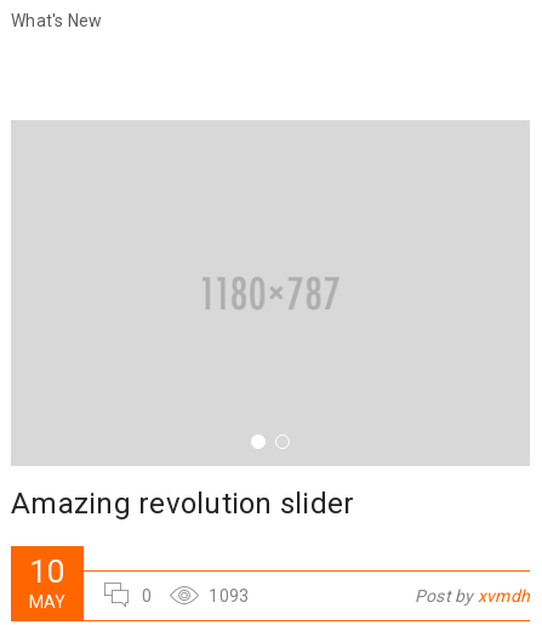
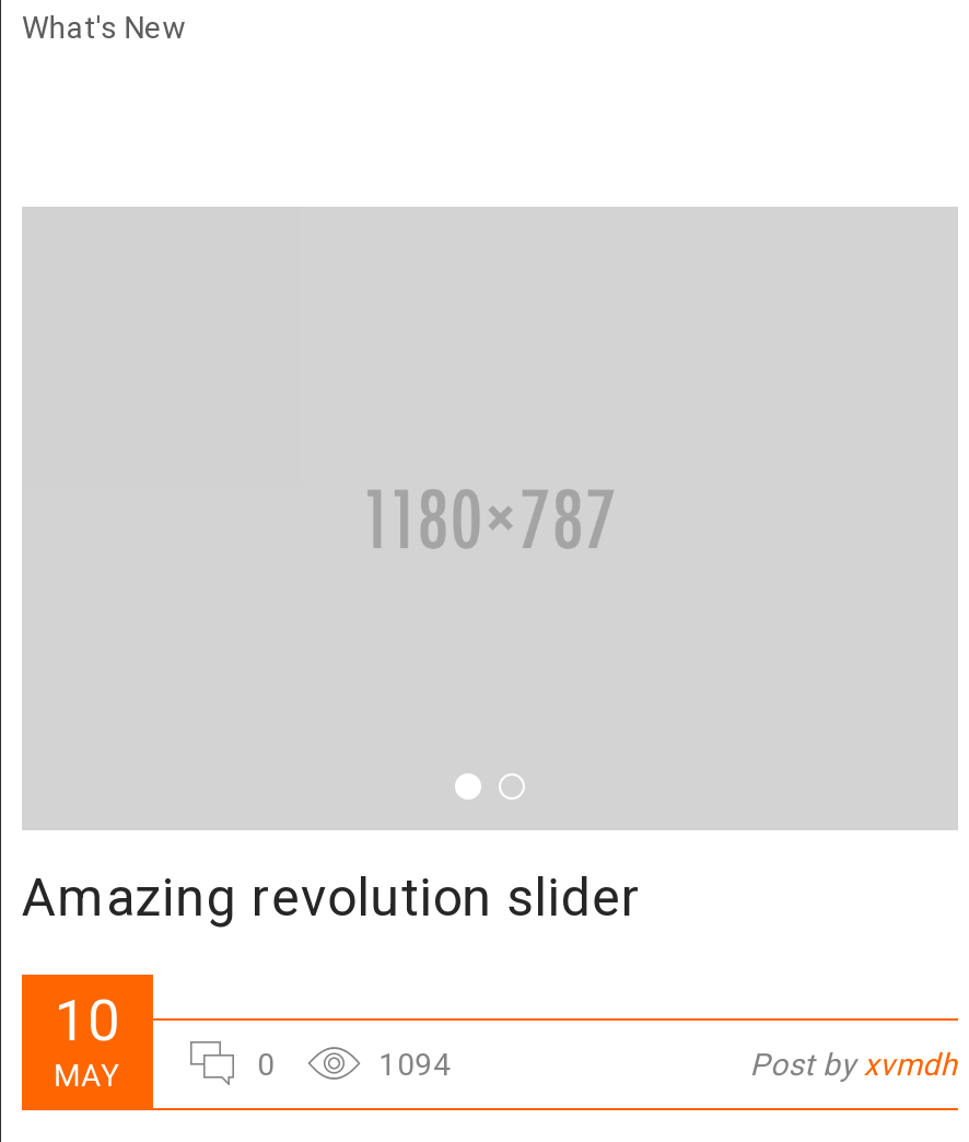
- 1093
+ 1094
